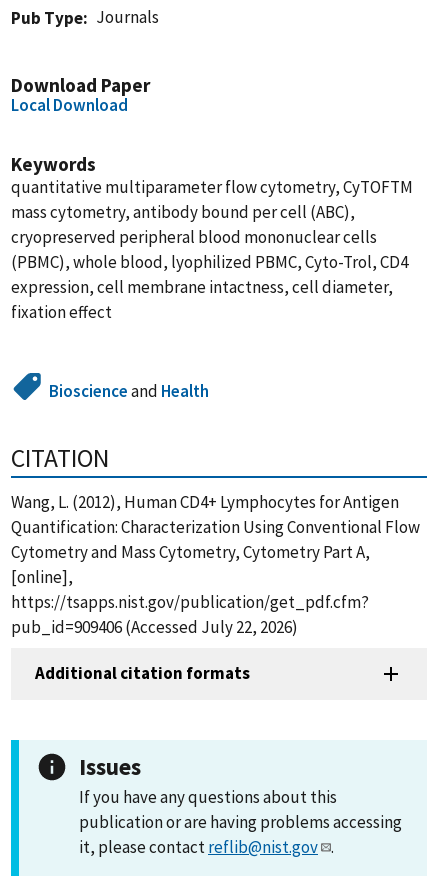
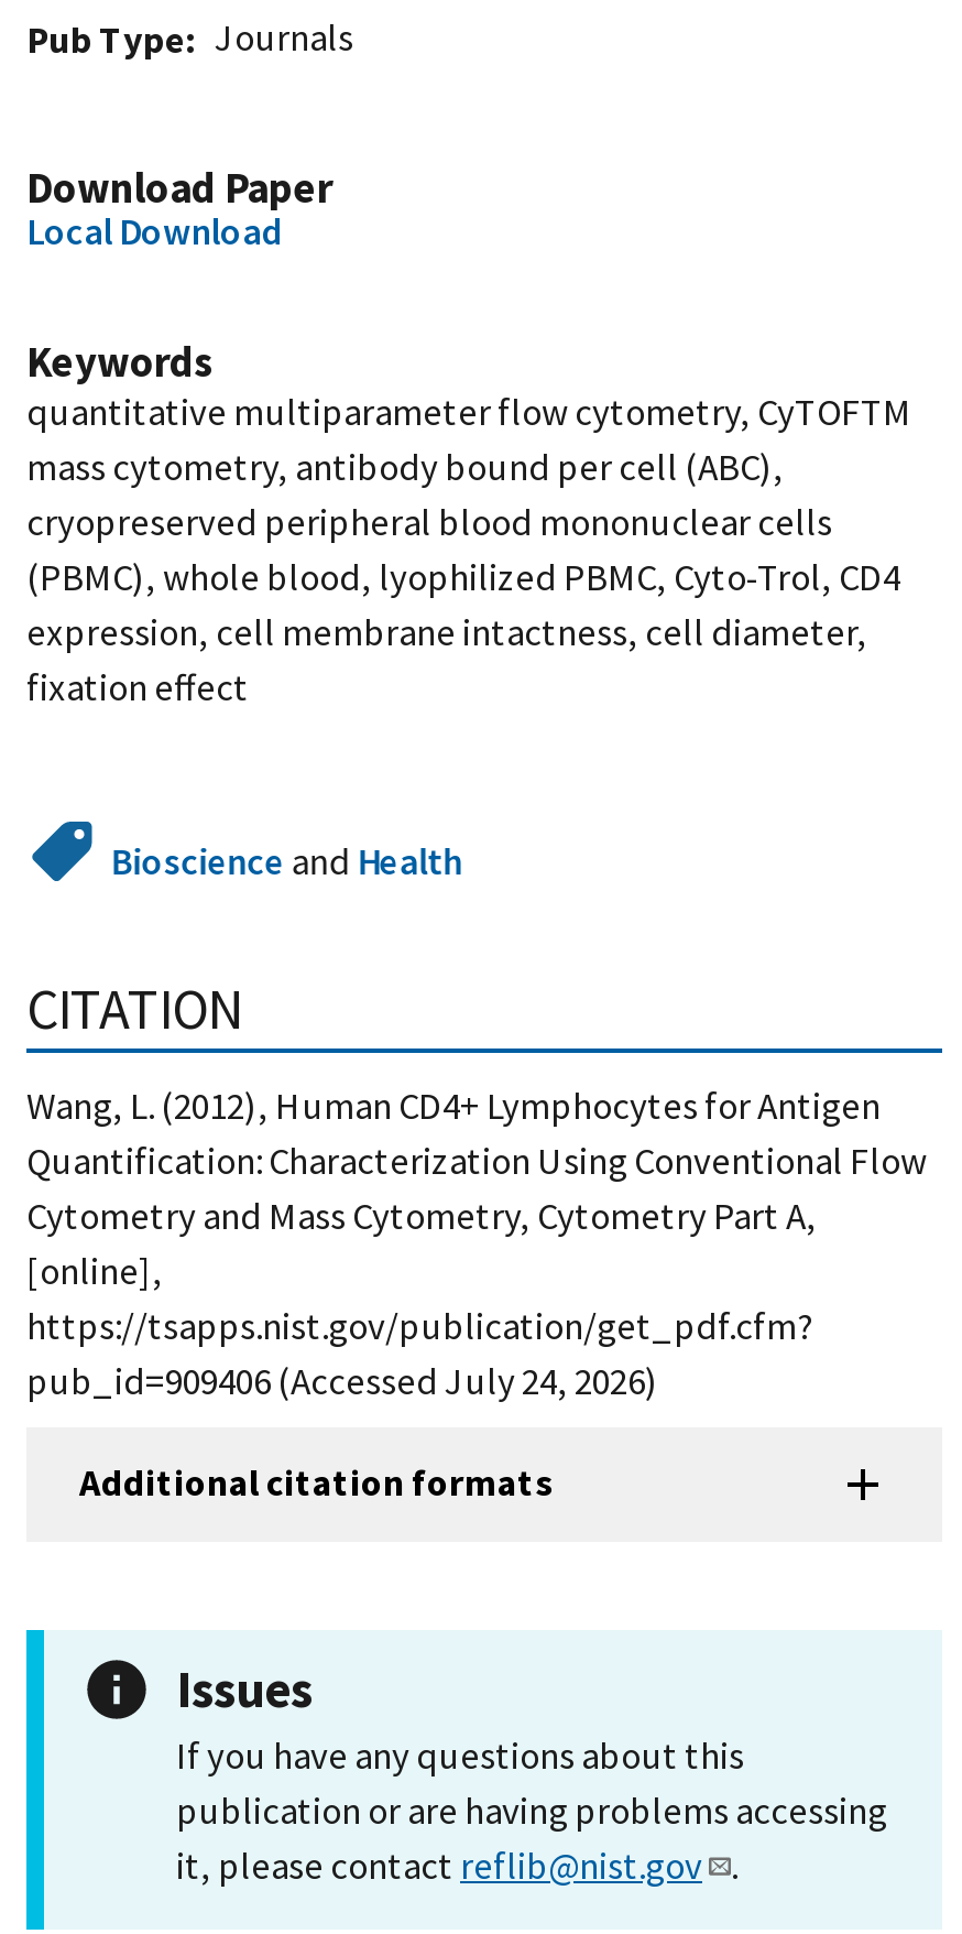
- pub_id=909406 (Accessed July 22, 2026)
+ pub_id=909406 (Accessed July 24, 2026)
